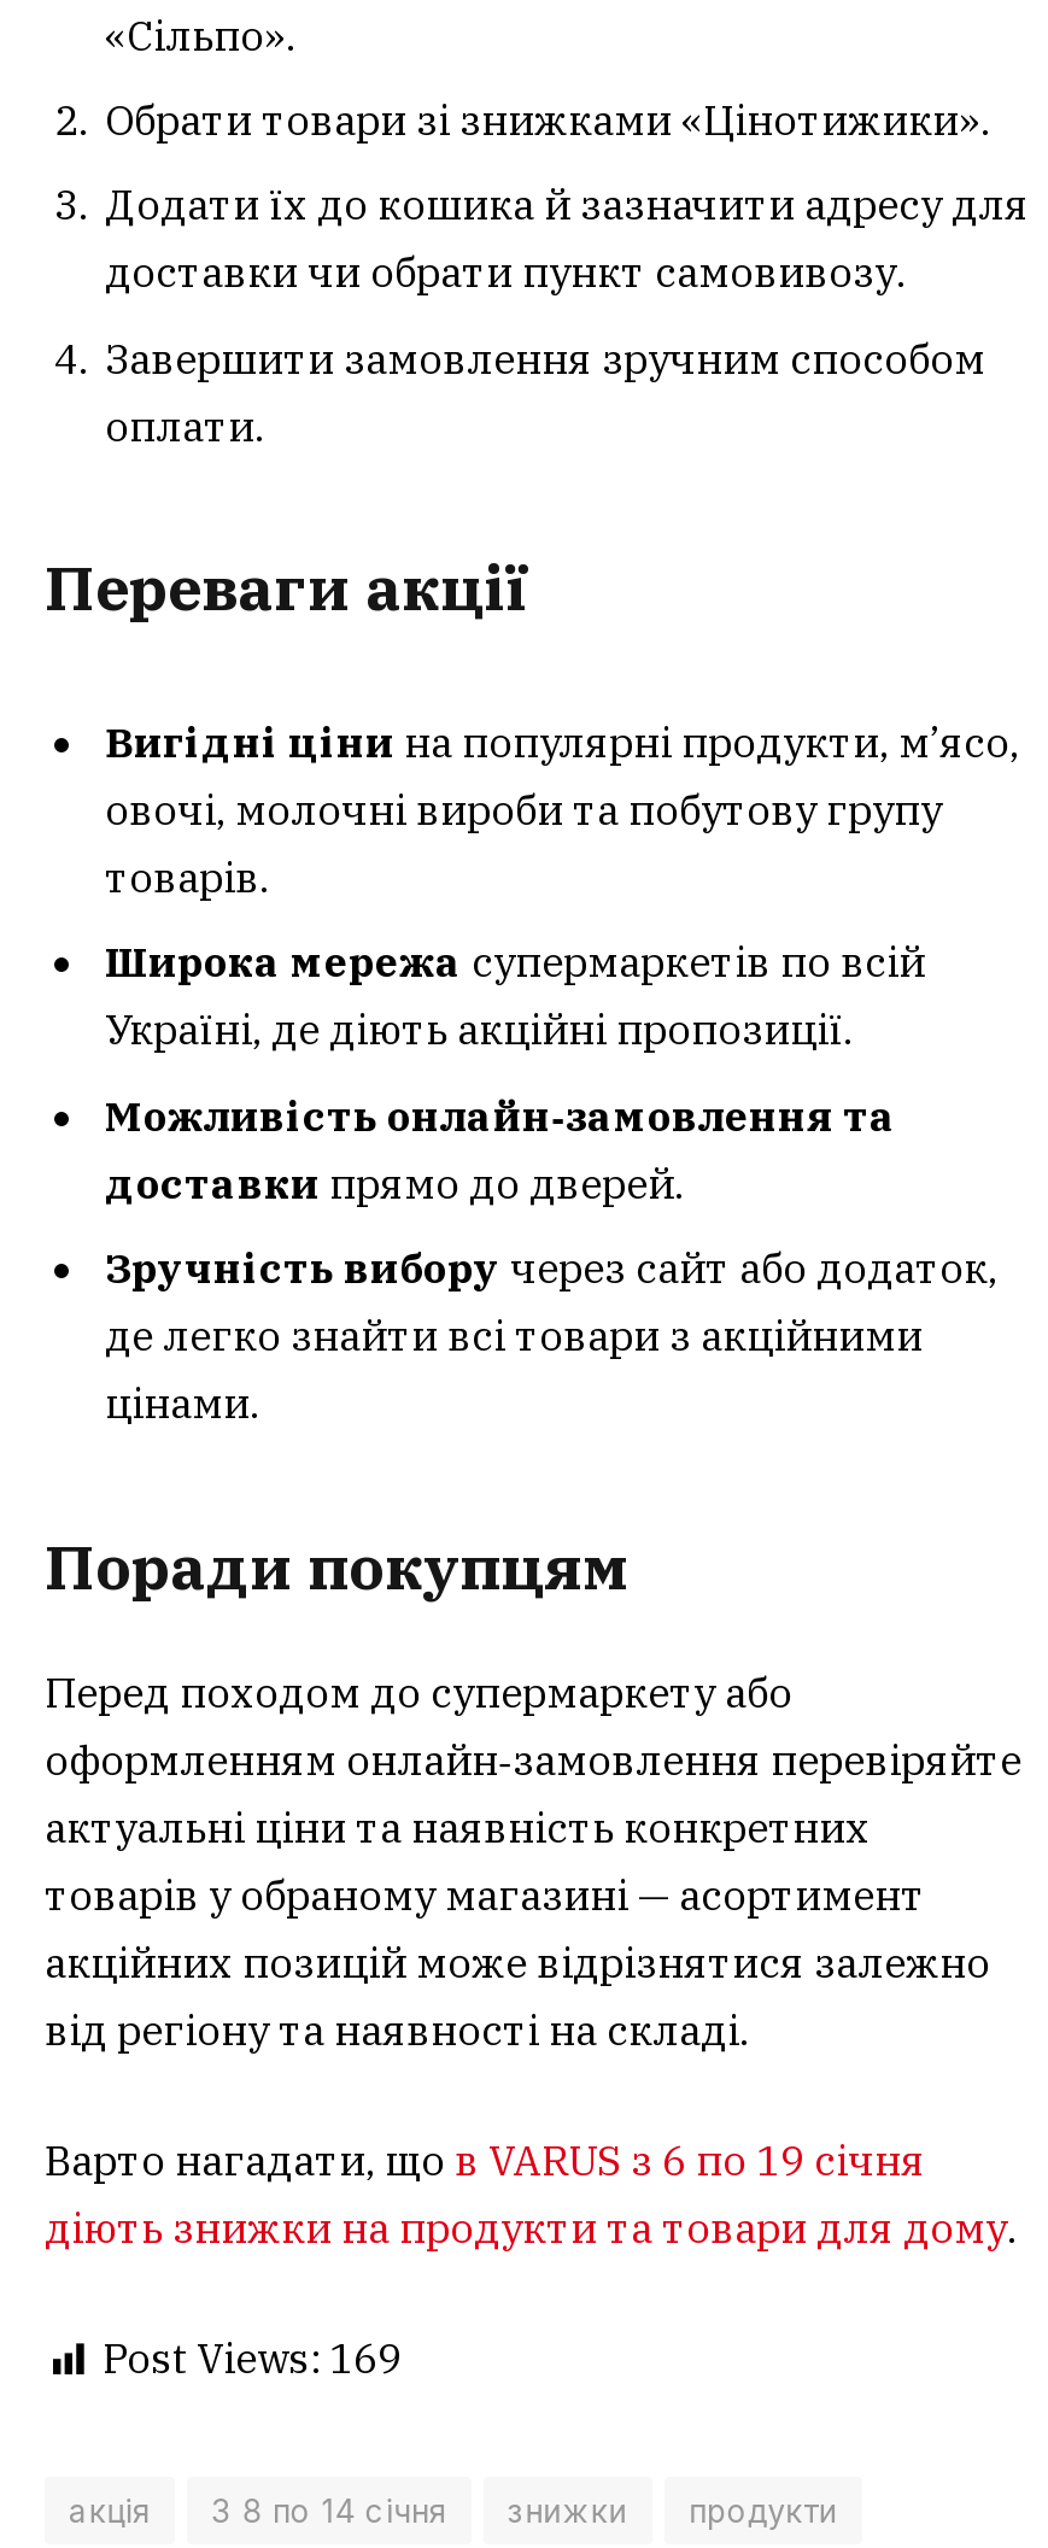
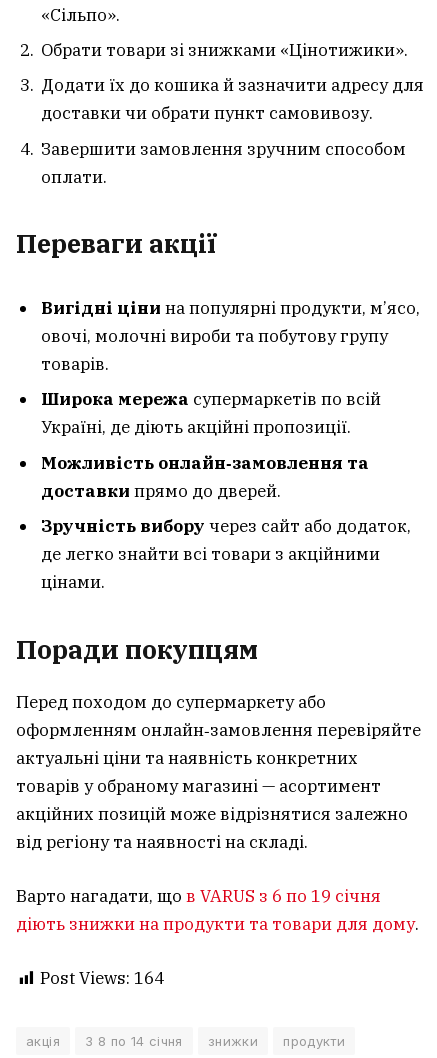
- Post Views: 169
+ Post Views: 164
